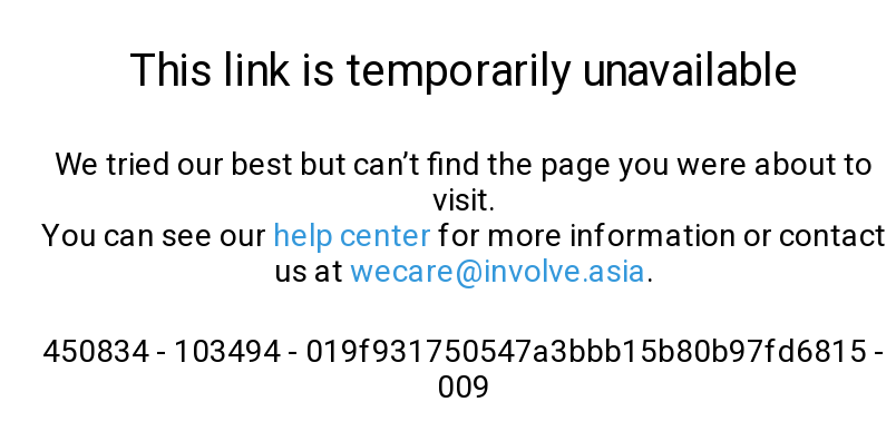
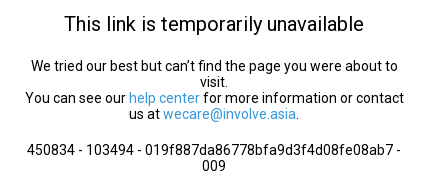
- 450834 - 103494 - 019f931750547a3bbb15b80b97fd6815 -
+ 450834 - 103494 - 019f887da86778bfa9d3f4d08fe08ab7 -
